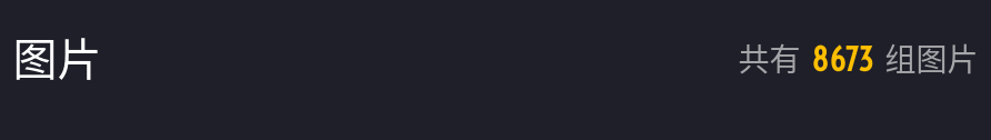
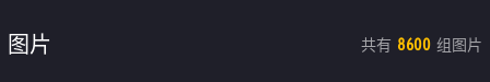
- 共有 8673 组图片
+ 共有 8600 组图片
